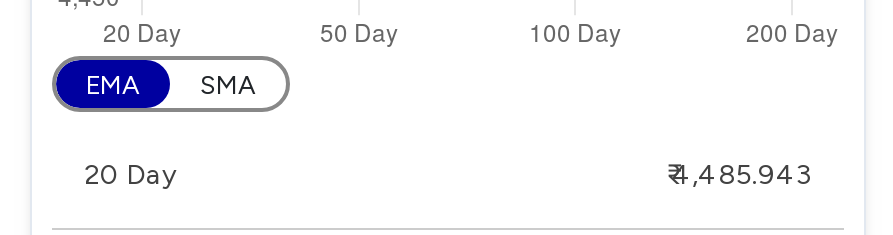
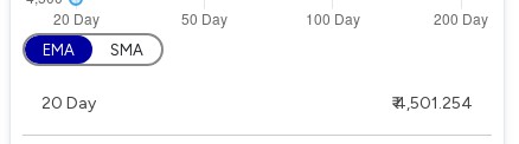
- ₹ 4,485.943
+ ₹ 4,501.254
